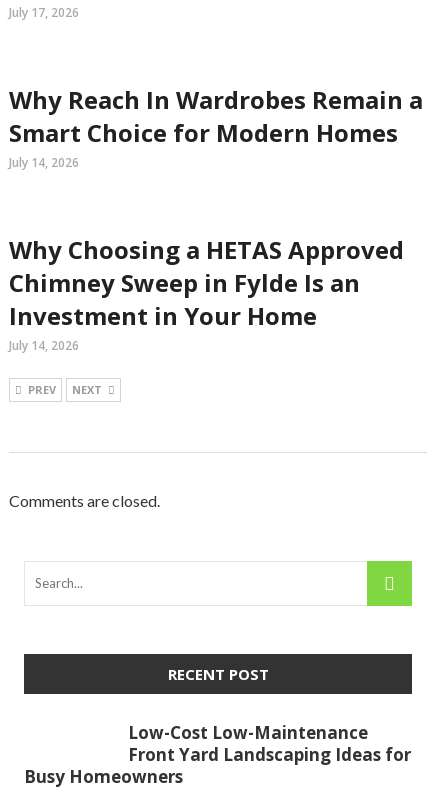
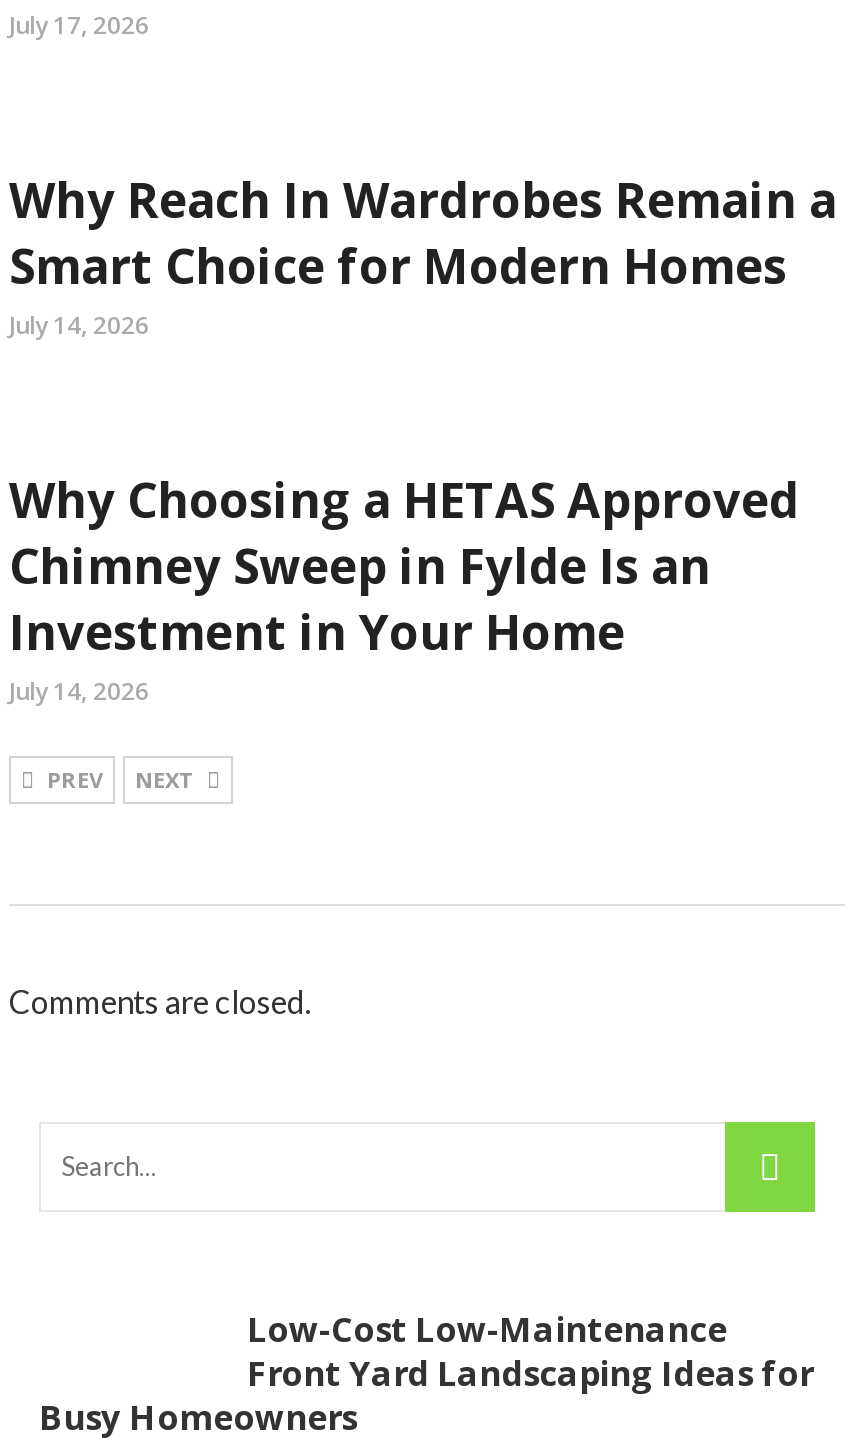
- RECENT POST
